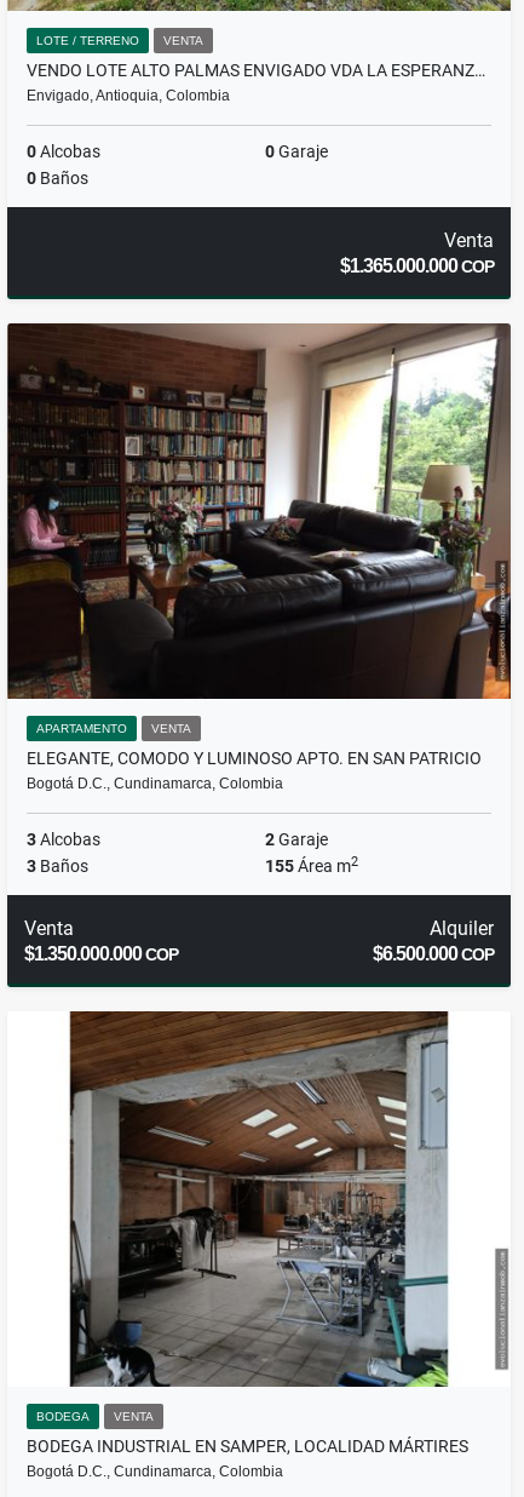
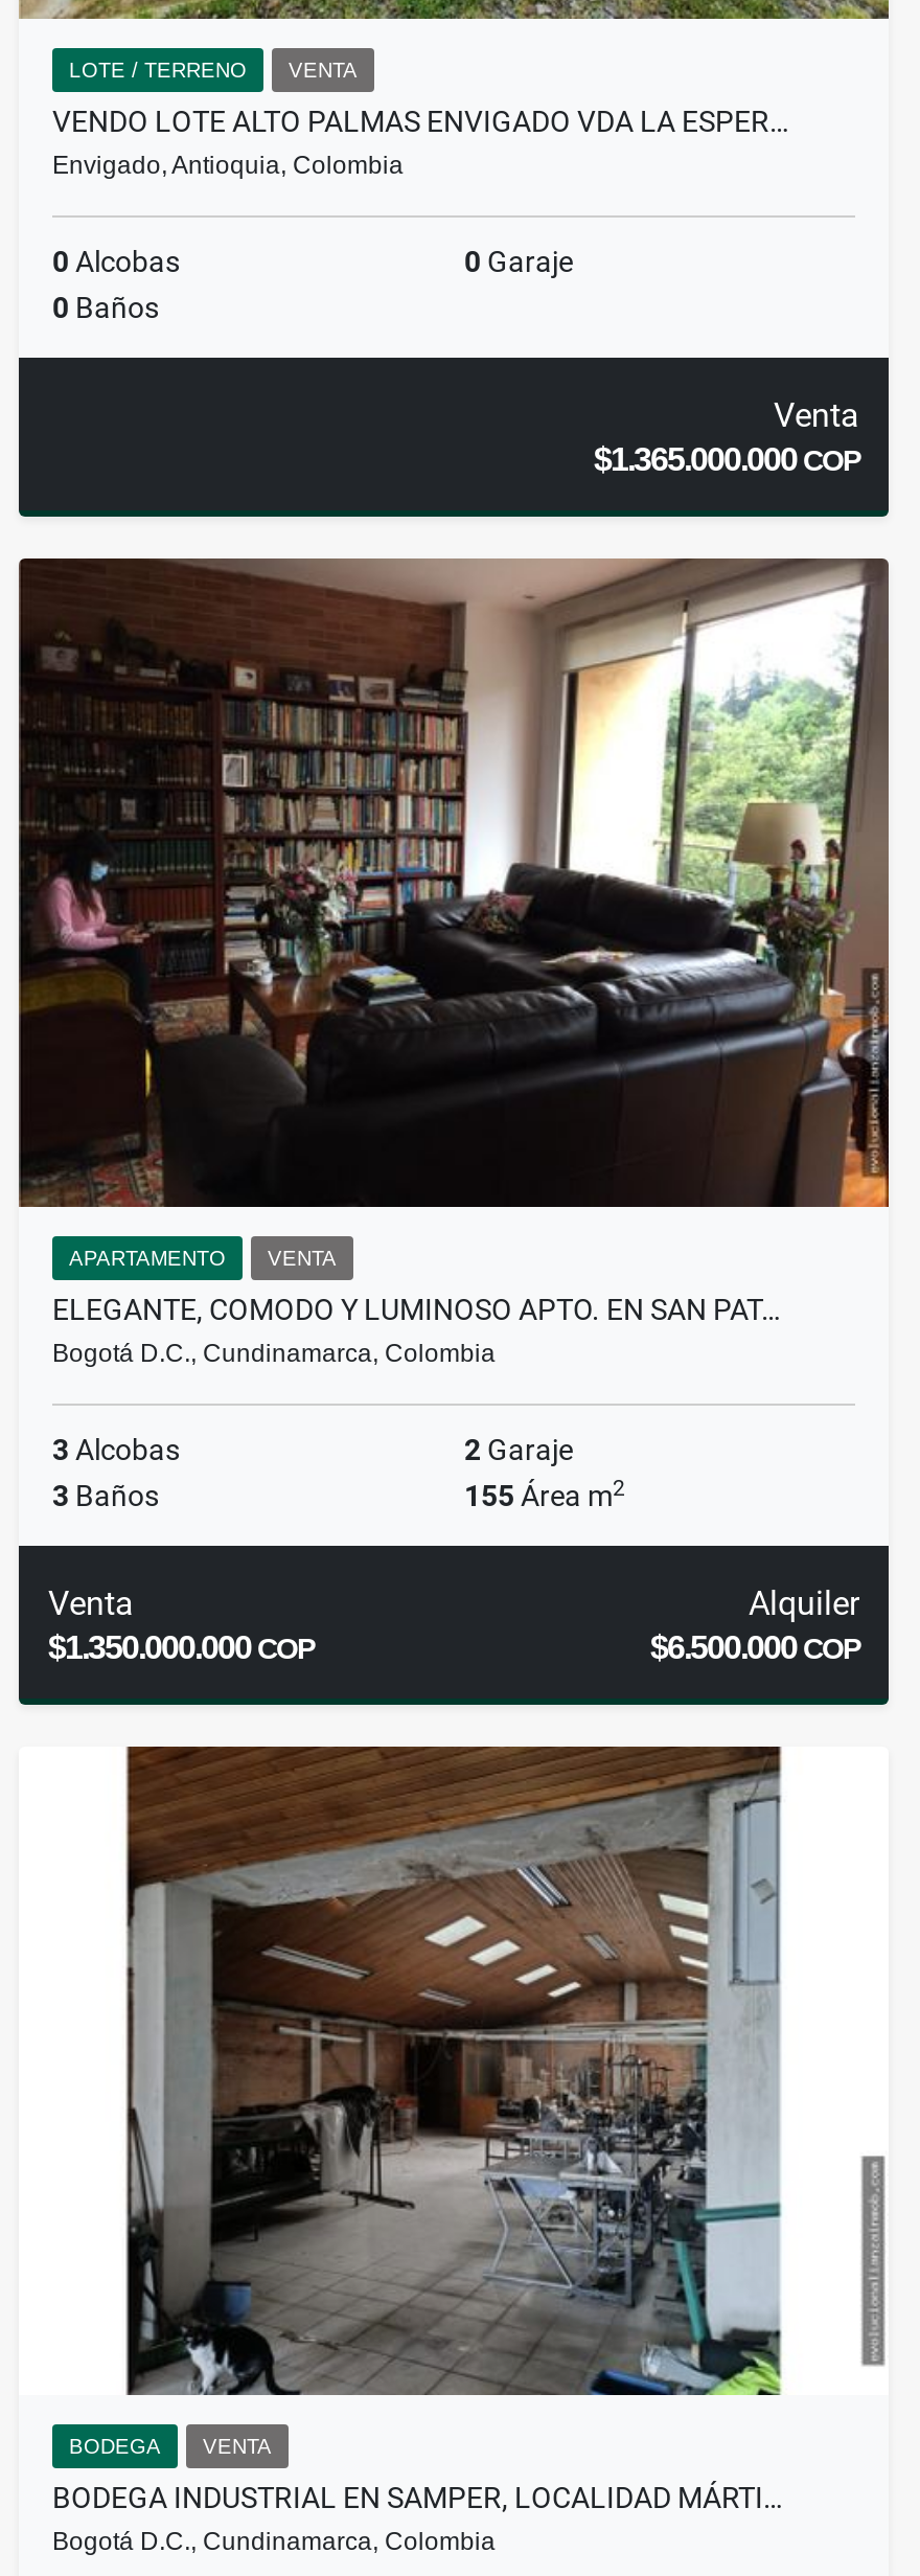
- VENDO LOTE ALTO PALMAS ENVIGADO VDA LA ESPERANZ…
+ VENDO LOTE ALTO PALMAS ENVIGADO VDA LA ESPER…

- ELEGANTE, COMODO Y LUMINOSO APTO. EN SAN PATRICIO
+ ELEGANTE, COMODO Y LUMINOSO APTO. EN SAN PAT…

- BODEGA INDUSTRIAL EN SAMPER, LOCALIDAD MÁRTIRES
+ BODEGA INDUSTRIAL EN SAMPER, LOCALIDAD MÁRTI…
